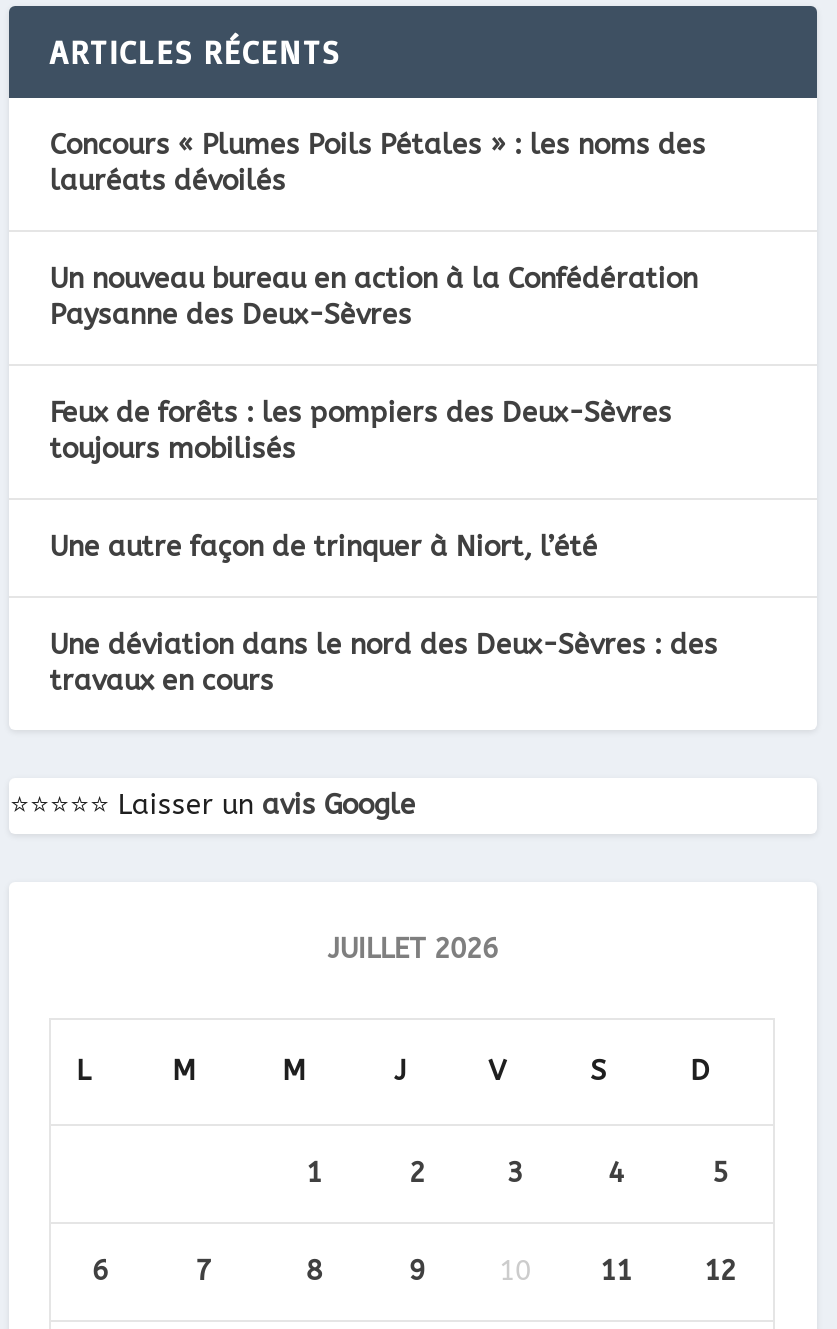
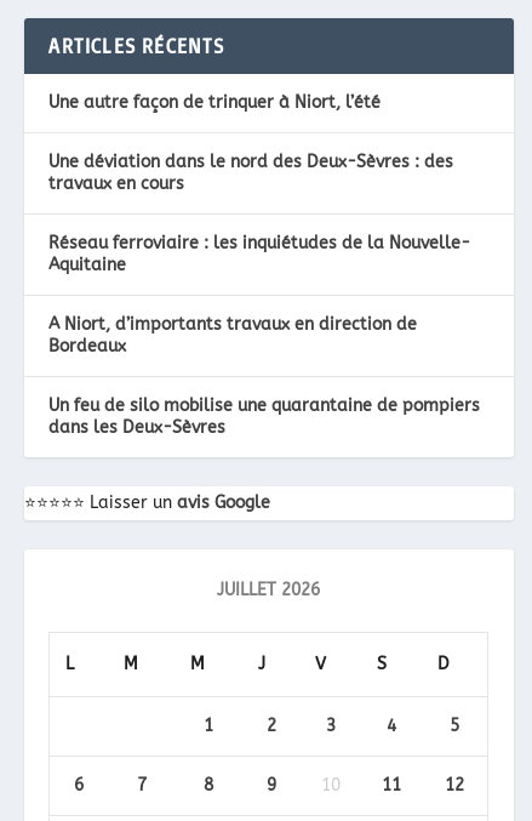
- Concours « Plumes Poils Pétales » : les noms des
- lauréats dévoilés
- Un nouveau bureau en action à la Confédération
- Paysanne des Deux-Sèvres
- Feux de forêts : les pompiers des Deux-Sèvres
- toujours mobilisés

moved up: Une autre façon de trinquer à Niort, l’été | Une déviation dans le nord des Deux-Sèvres : des | travaux en cours

+ Réseau ferroviaire : les inquiétudes de la Nouvelle-
+ Aquitaine
+ A Niort, d’importants travaux en direction de
+ Bordeaux
+ Un feu de silo mobilise une quarantaine de pompiers
+ dans les Deux-Sèvres
